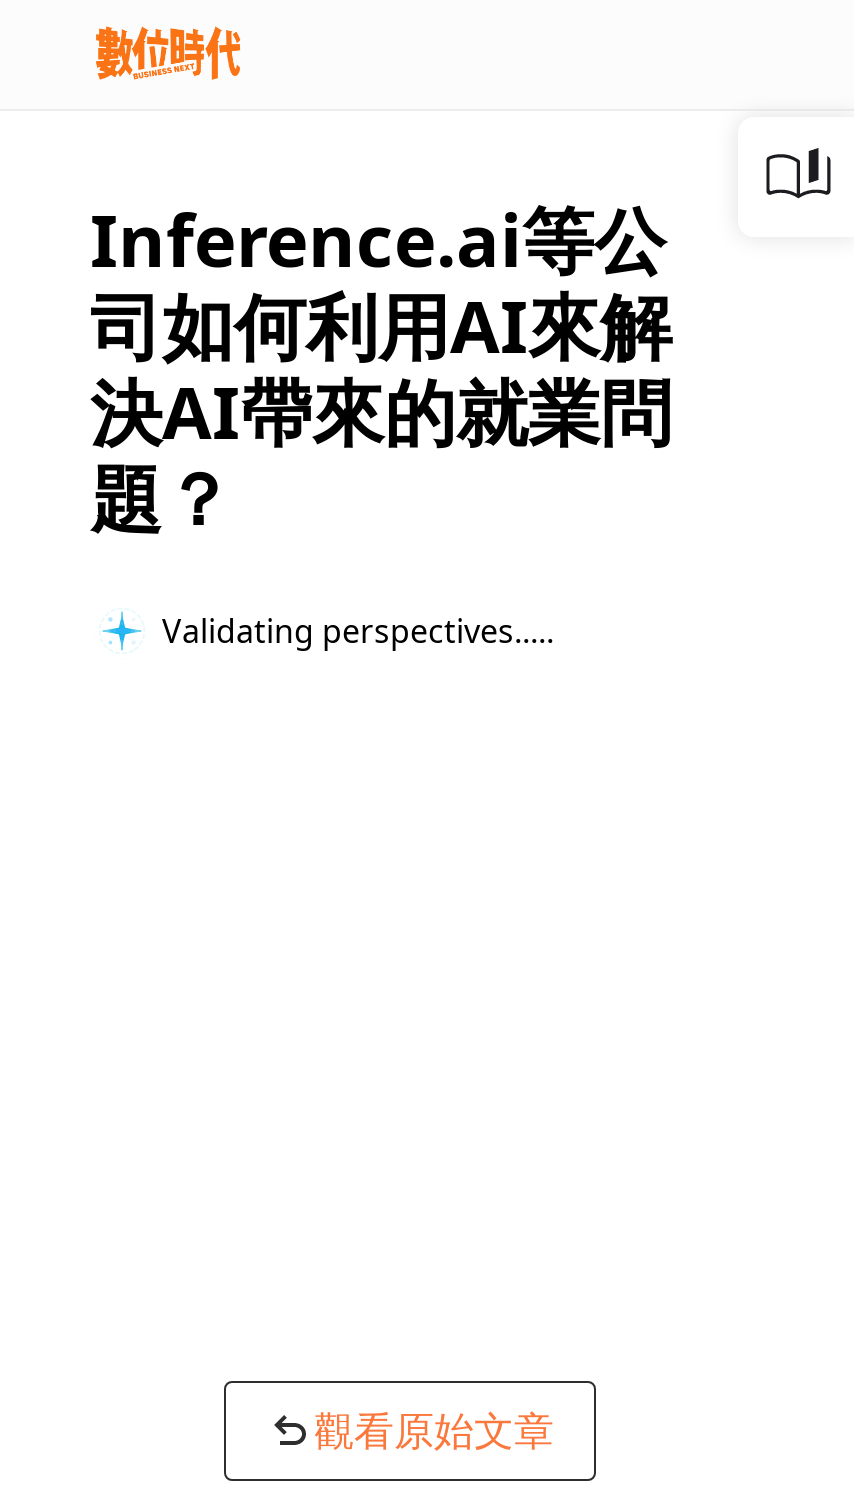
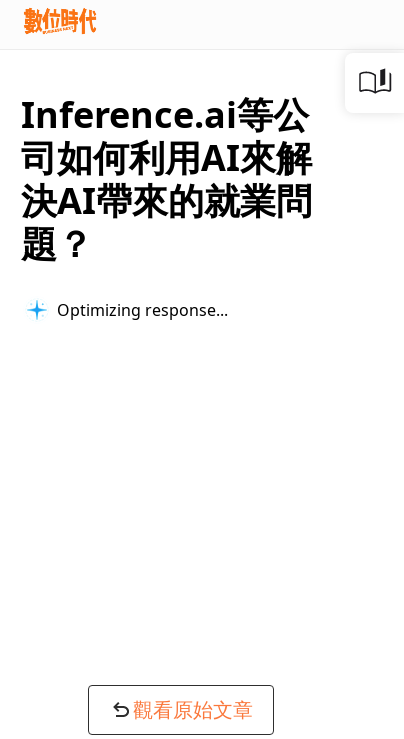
- Validating perspectives...
+ Optimizing response...
